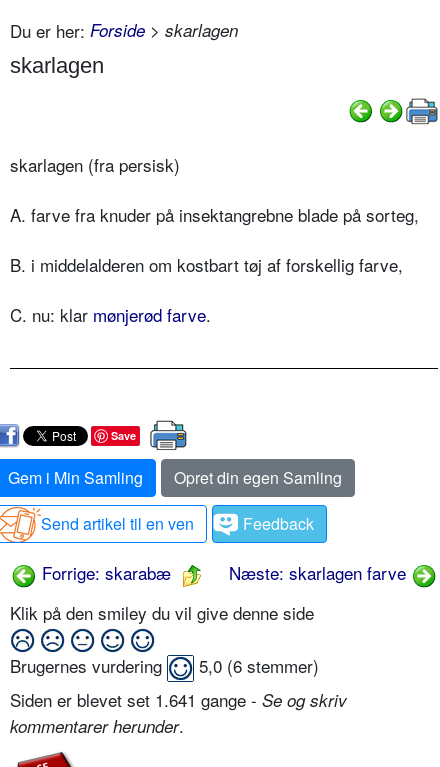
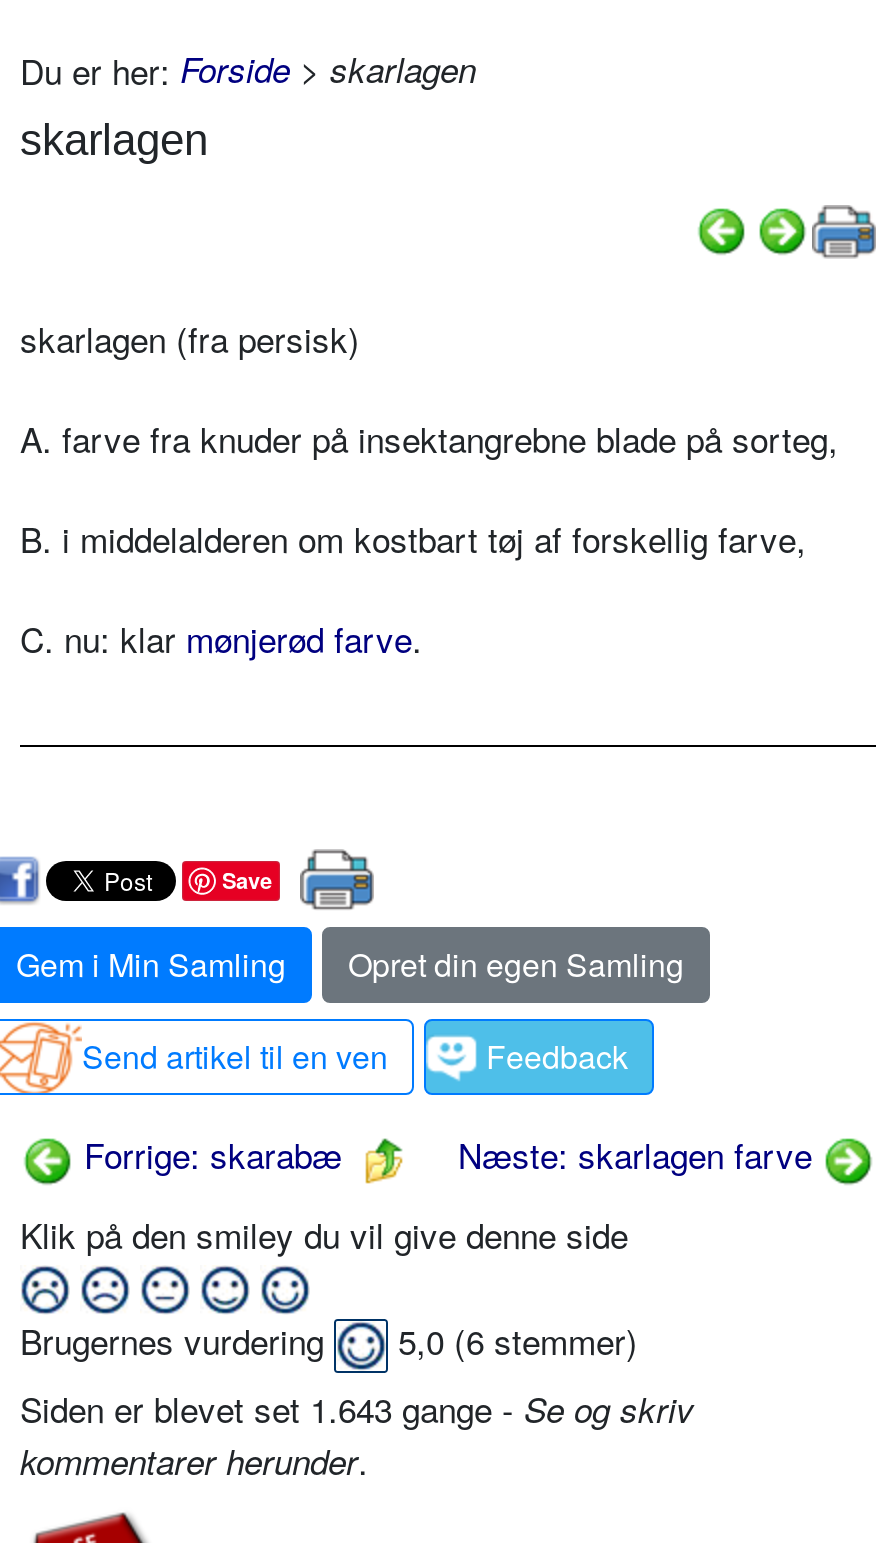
- Siden er blevet set 1.641 gange - Se og skriv
+ Siden er blevet set 1.643 gange - Se og skriv
